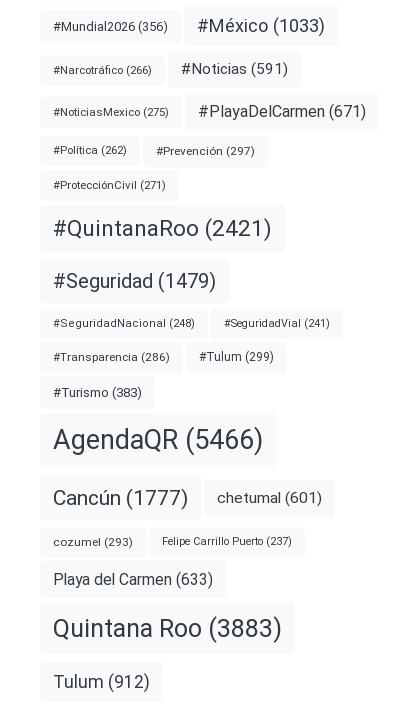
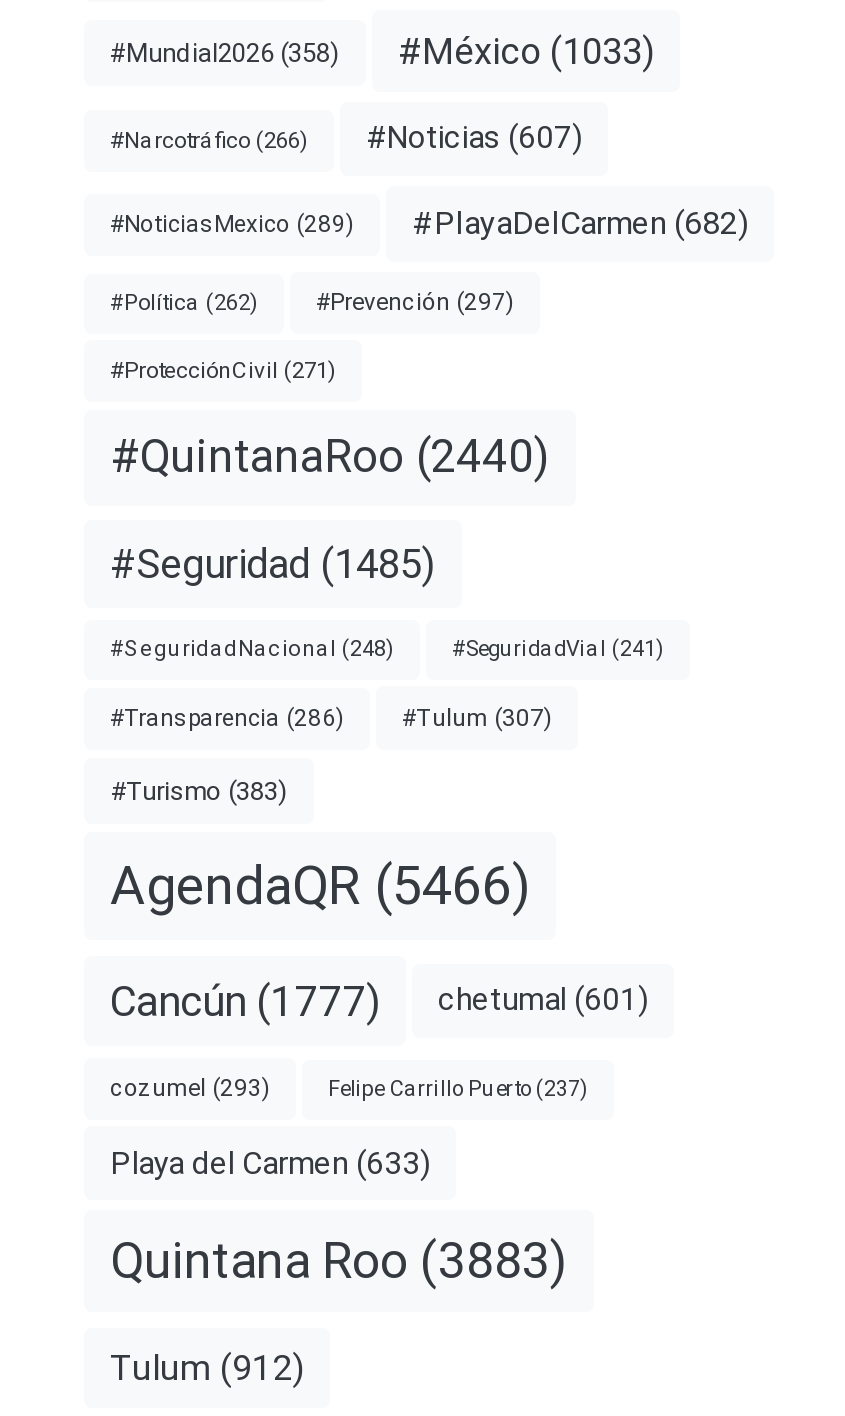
- #Mundial2026 (356) #México (1033)
+ #Mundial2026 (358) #México (1033)

- #Noticias (591)
+ #Noticias (607)

- #NoticiasMexico (275)
+ #NoticiasMexico (289)

- #PlayaDelCarmen (671)
+ #PlayaDelCarmen (682)

- #QuintanaRoo (2421)
+ #QuintanaRoo (2440)

- #Seguridad (1479)
+ #Seguridad (1485)

- #Tulum (299)
+ #Tulum (307)
